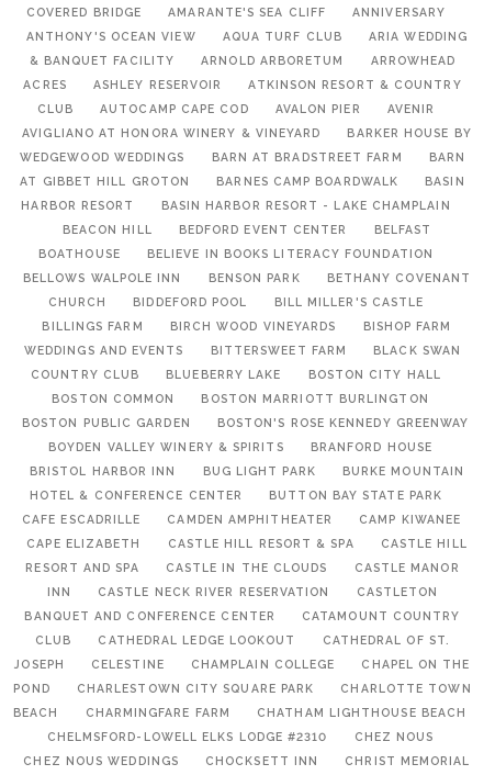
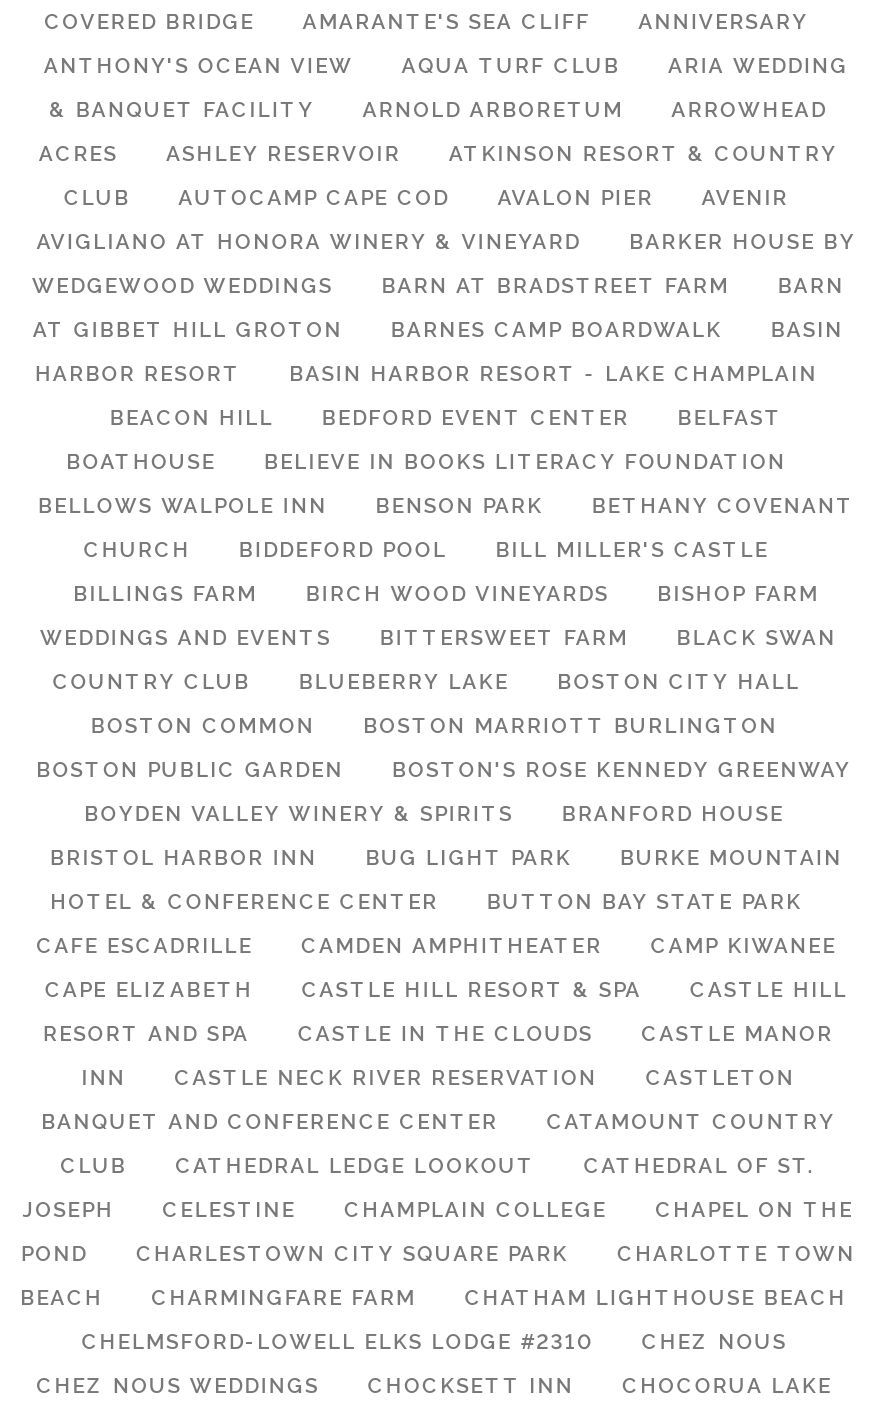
- CHRIST MEMORIAL
+ CHOCORUA LAKE
